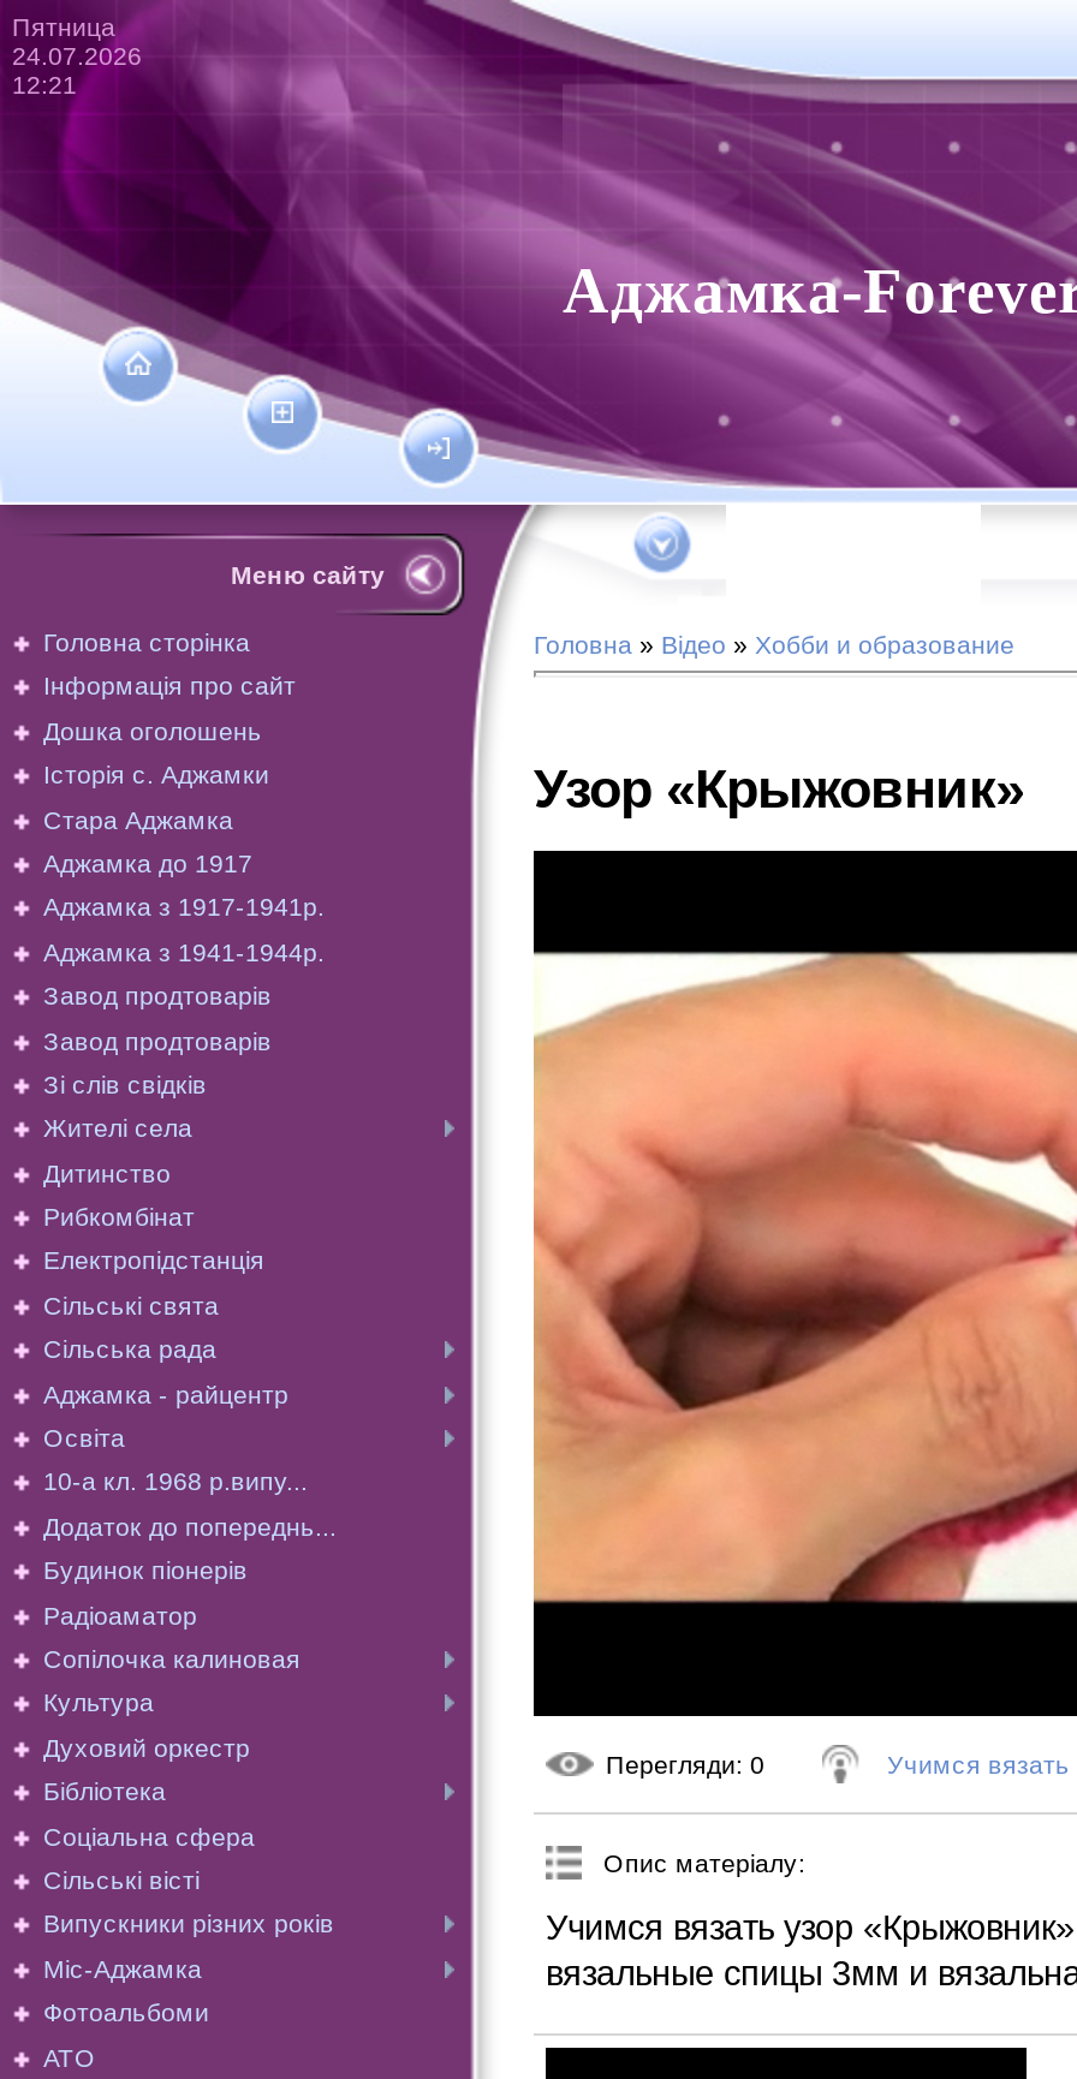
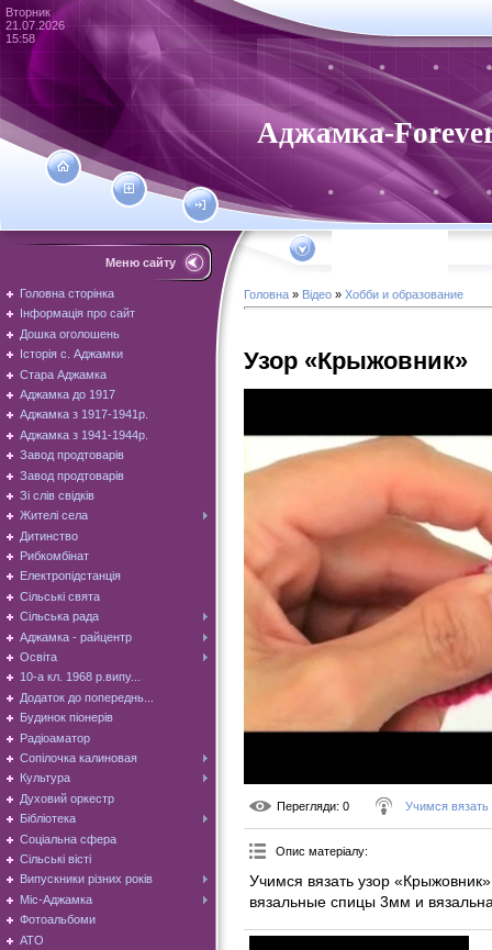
- Пятница
- 24.07.2026
- 12:21
+ Вторник
+ 21.07.2026
+ 15:58
